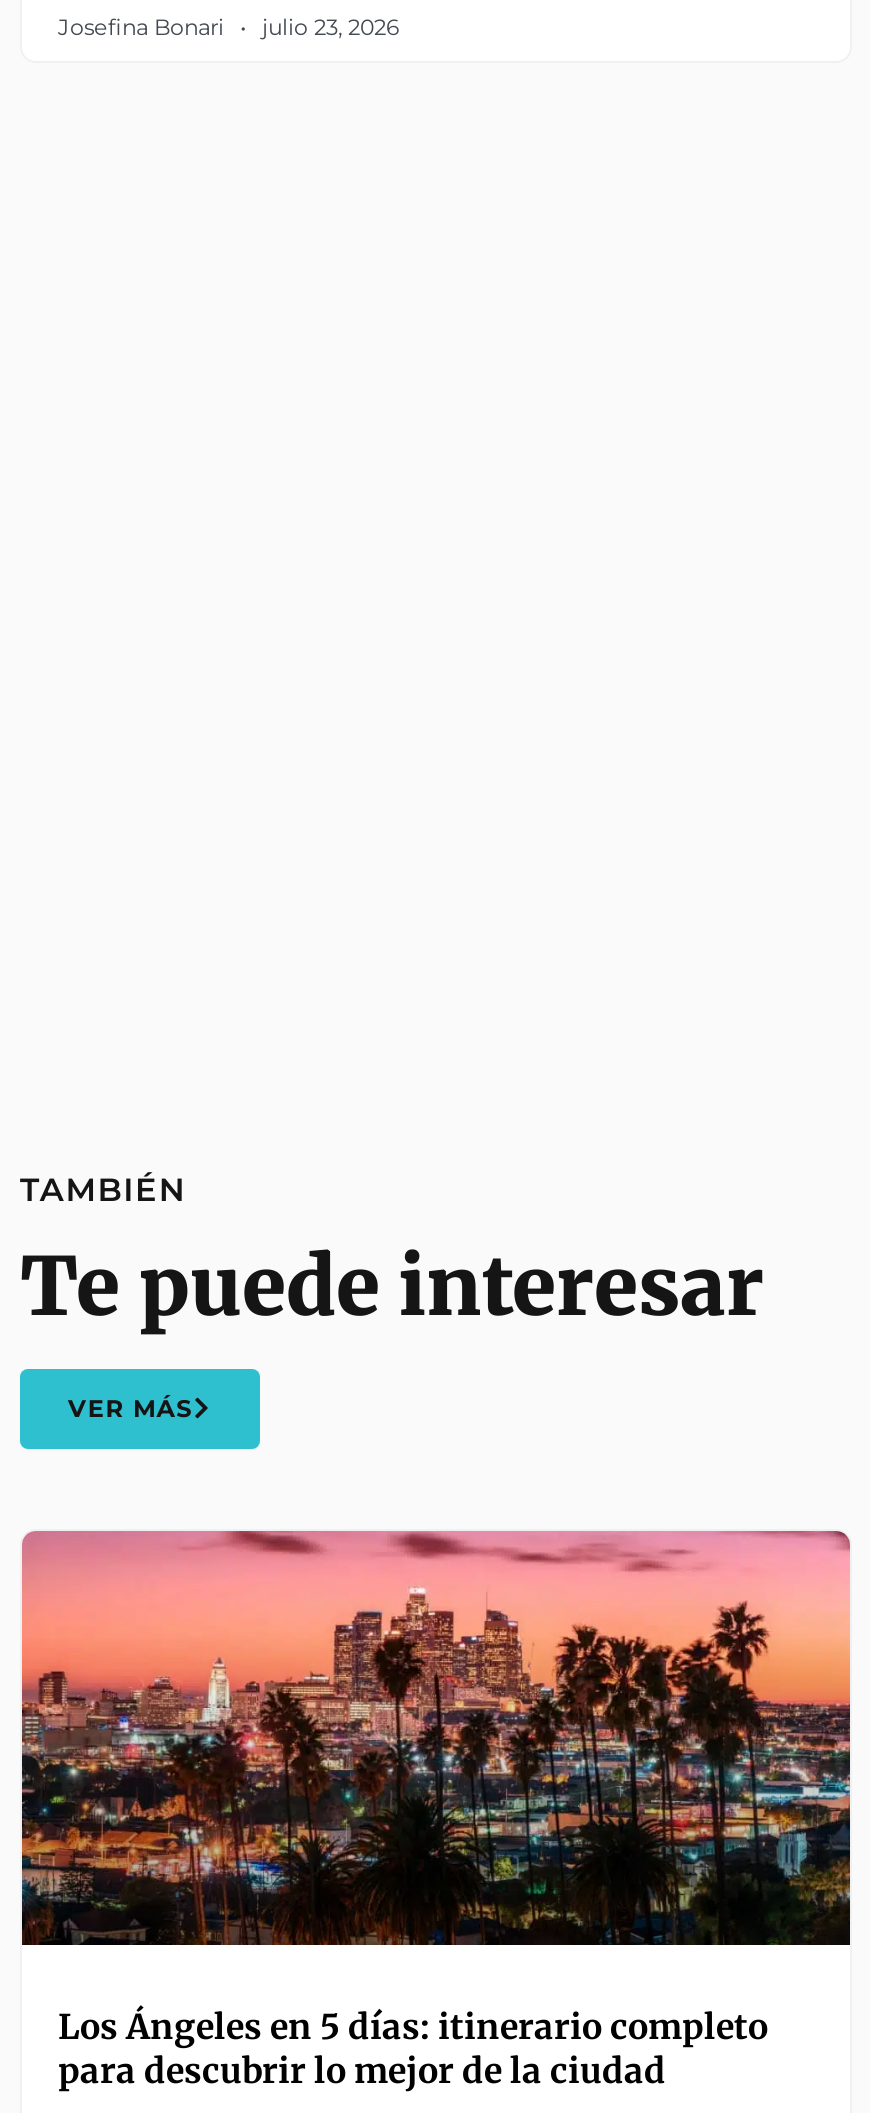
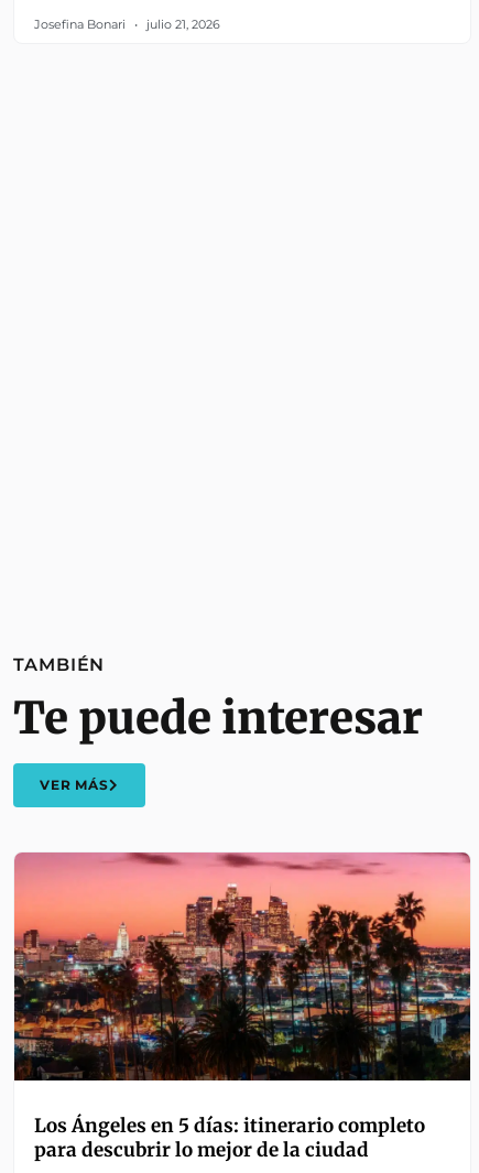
- Josefina Bonari julio 23, 2026
+ Josefina Bonari julio 21, 2026
